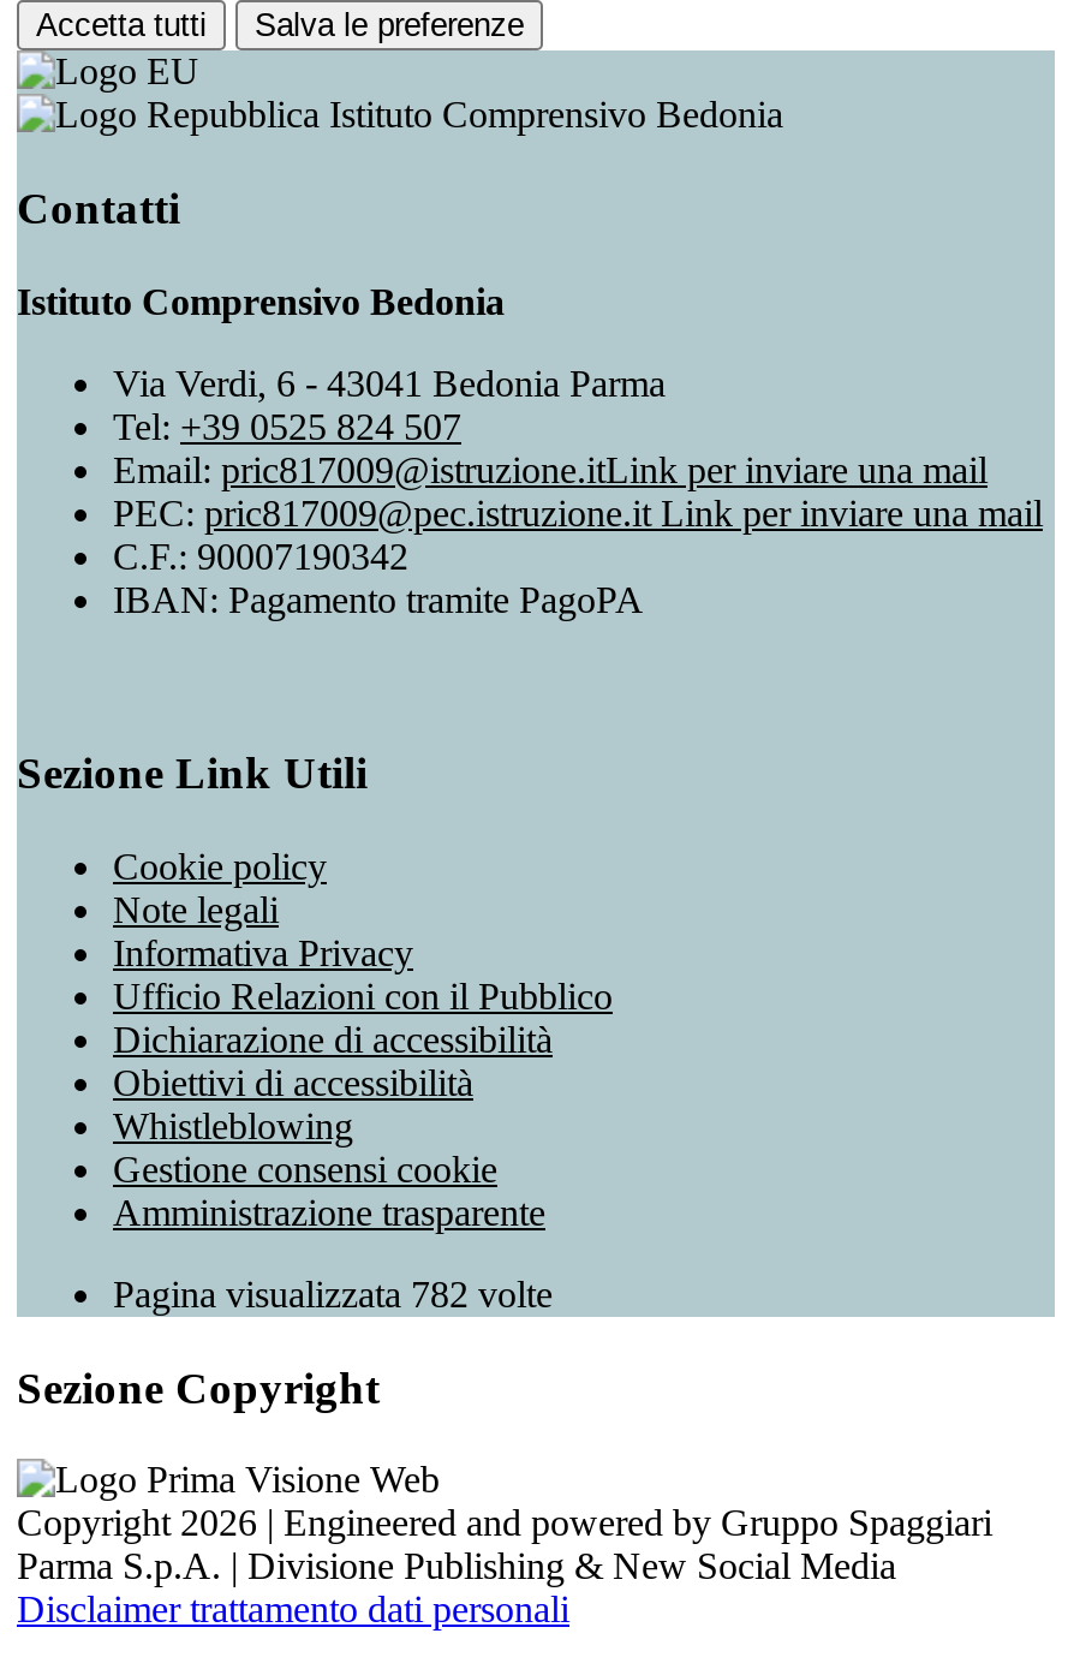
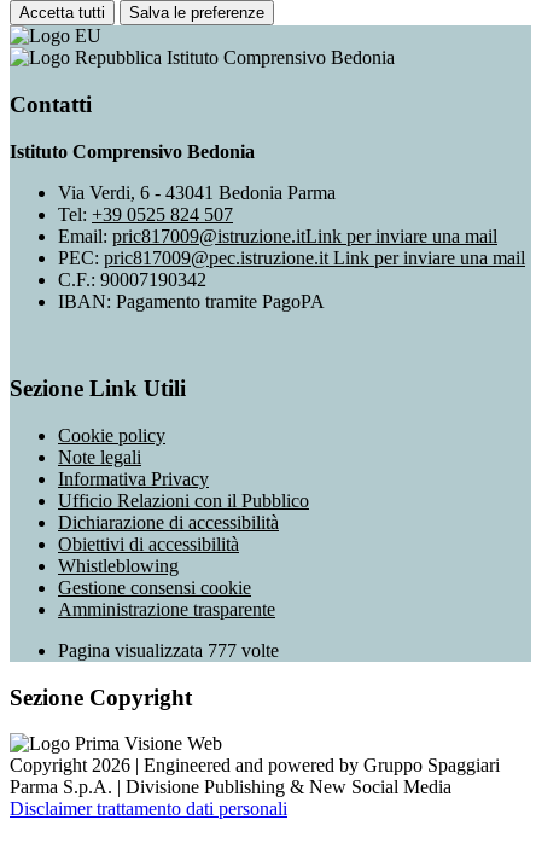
- Pagina visualizzata 782 volte
+ Pagina visualizzata 777 volte
